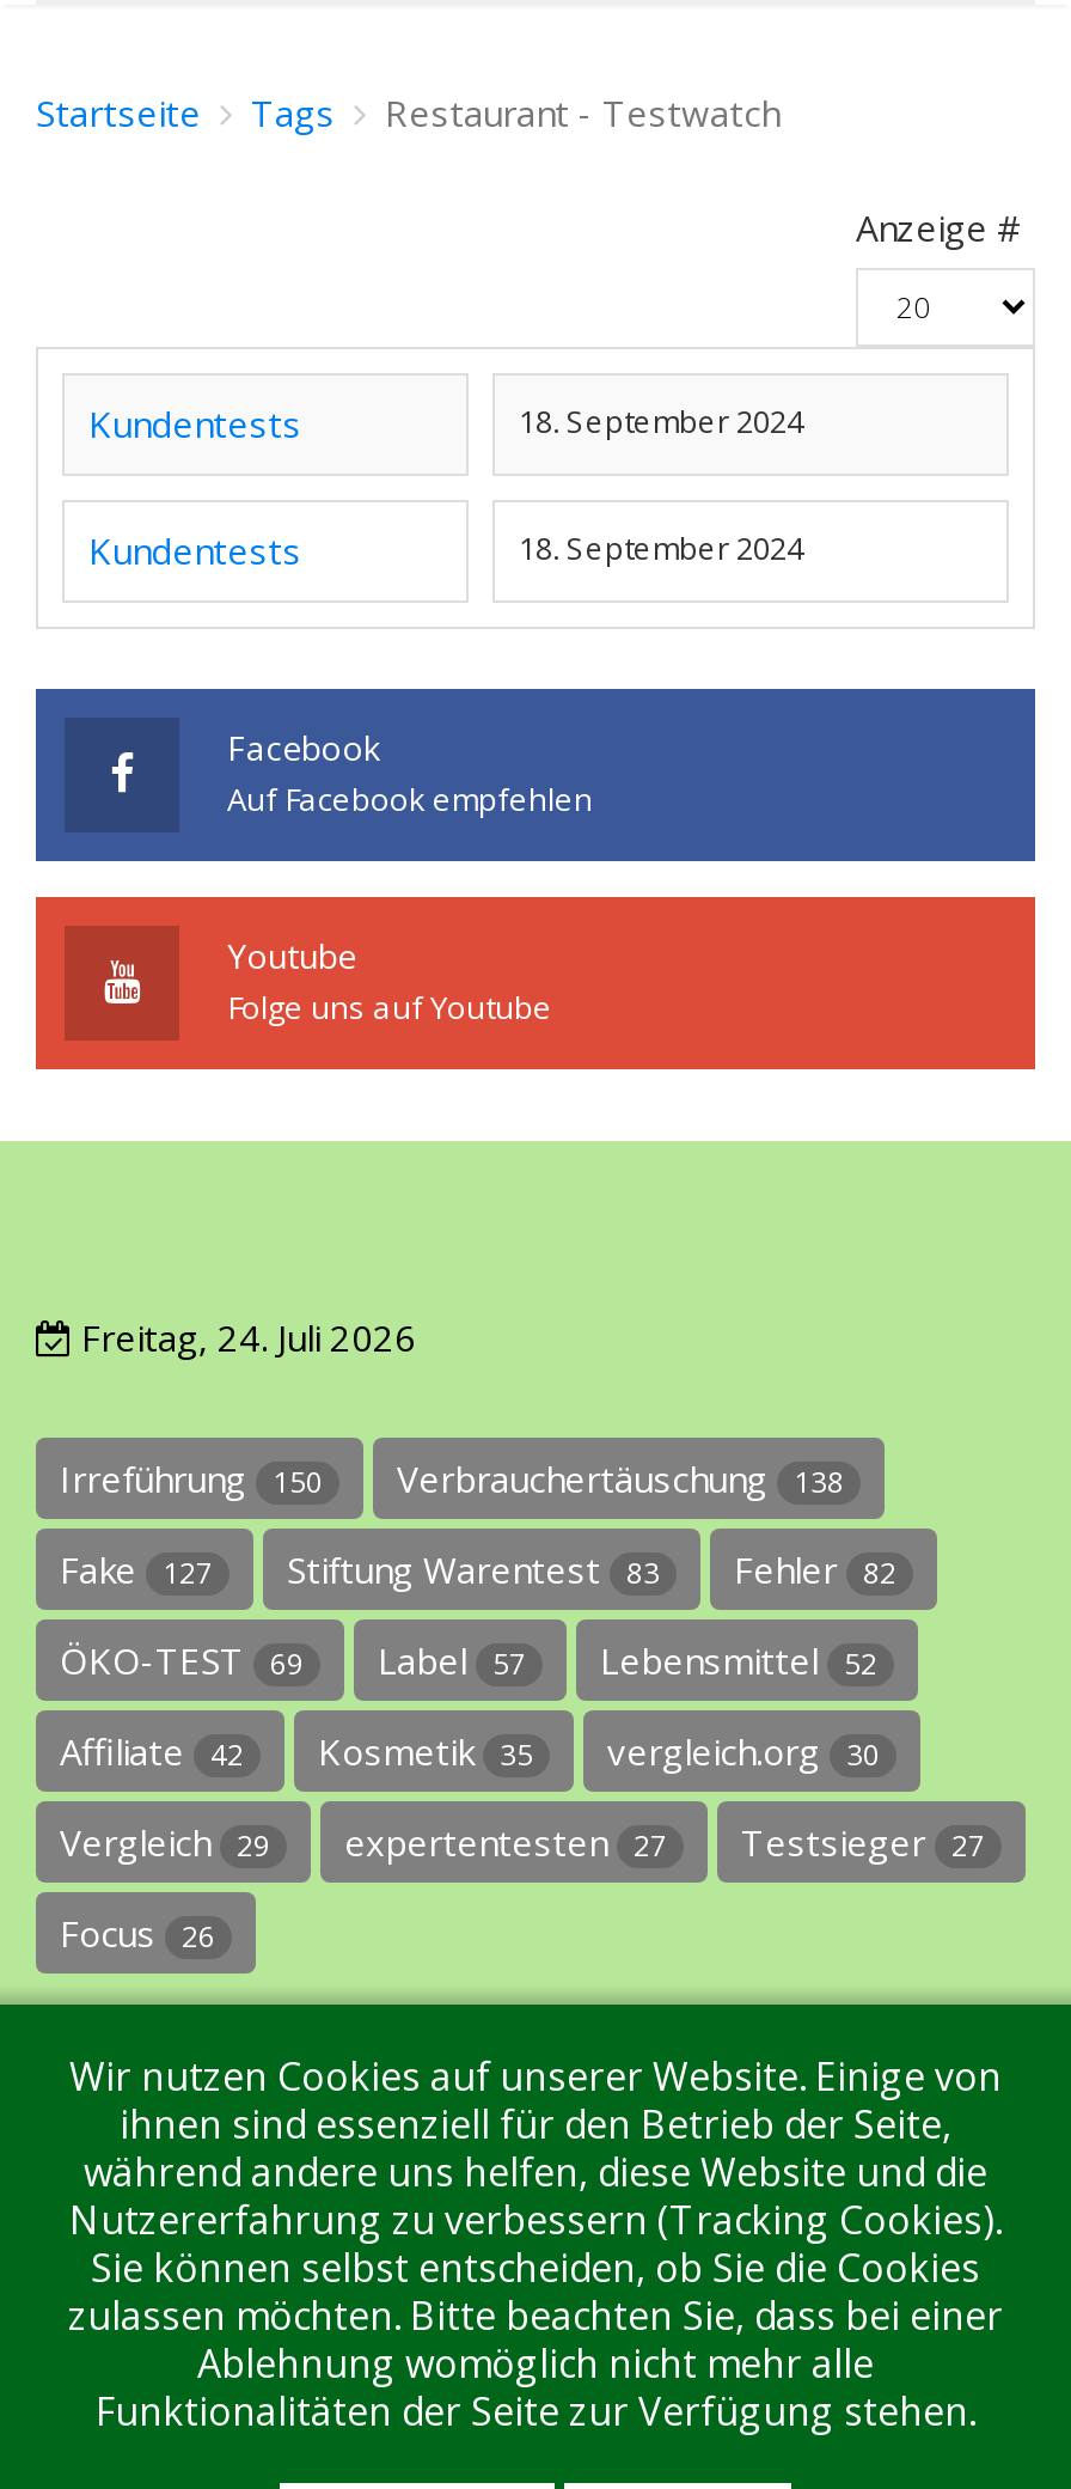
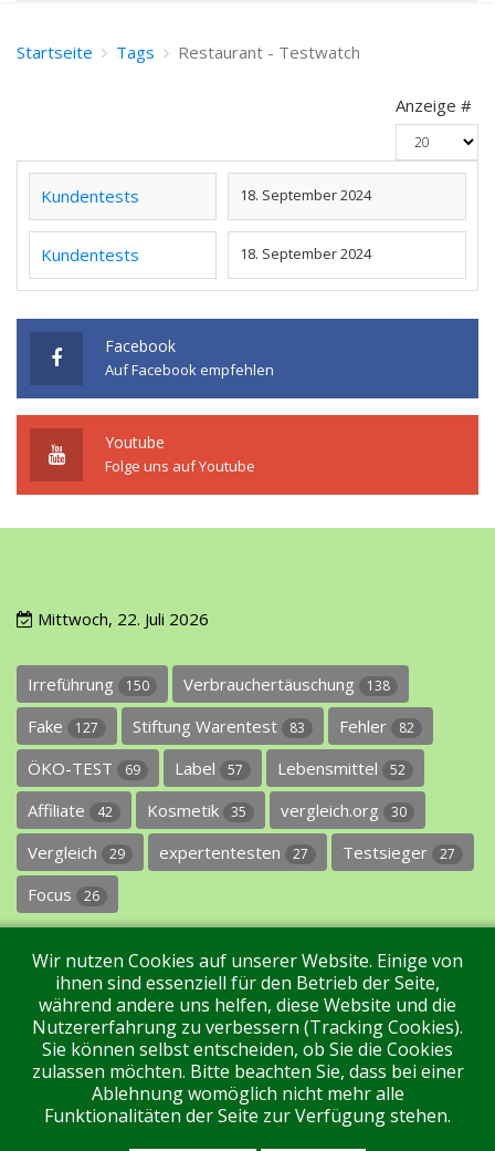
- Freitag, 24. Juli 2026
+ Mittwoch, 22. Juli 2026
